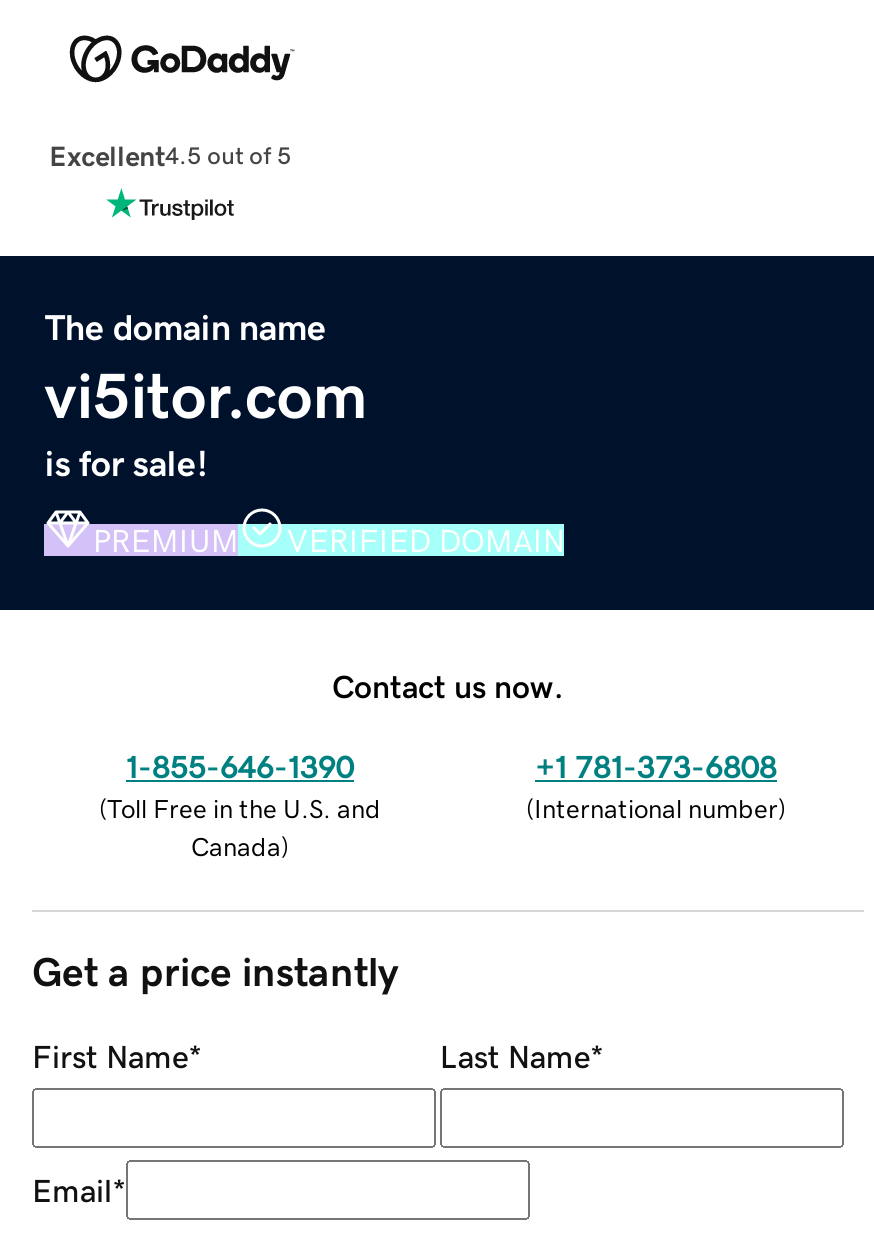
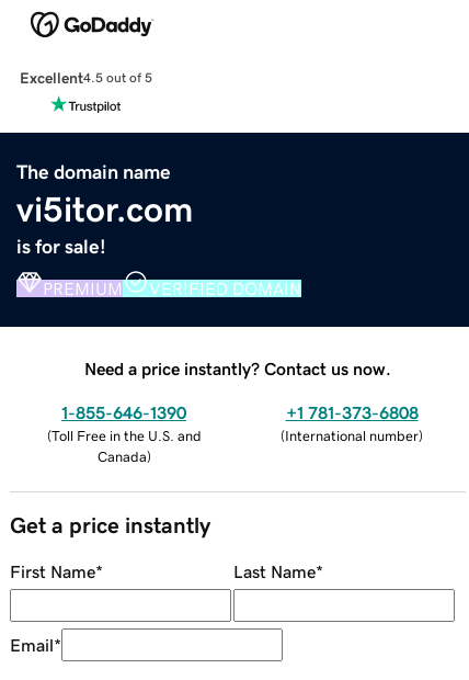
- Contact us now.
+ Need a price instantly? Contact us now.
